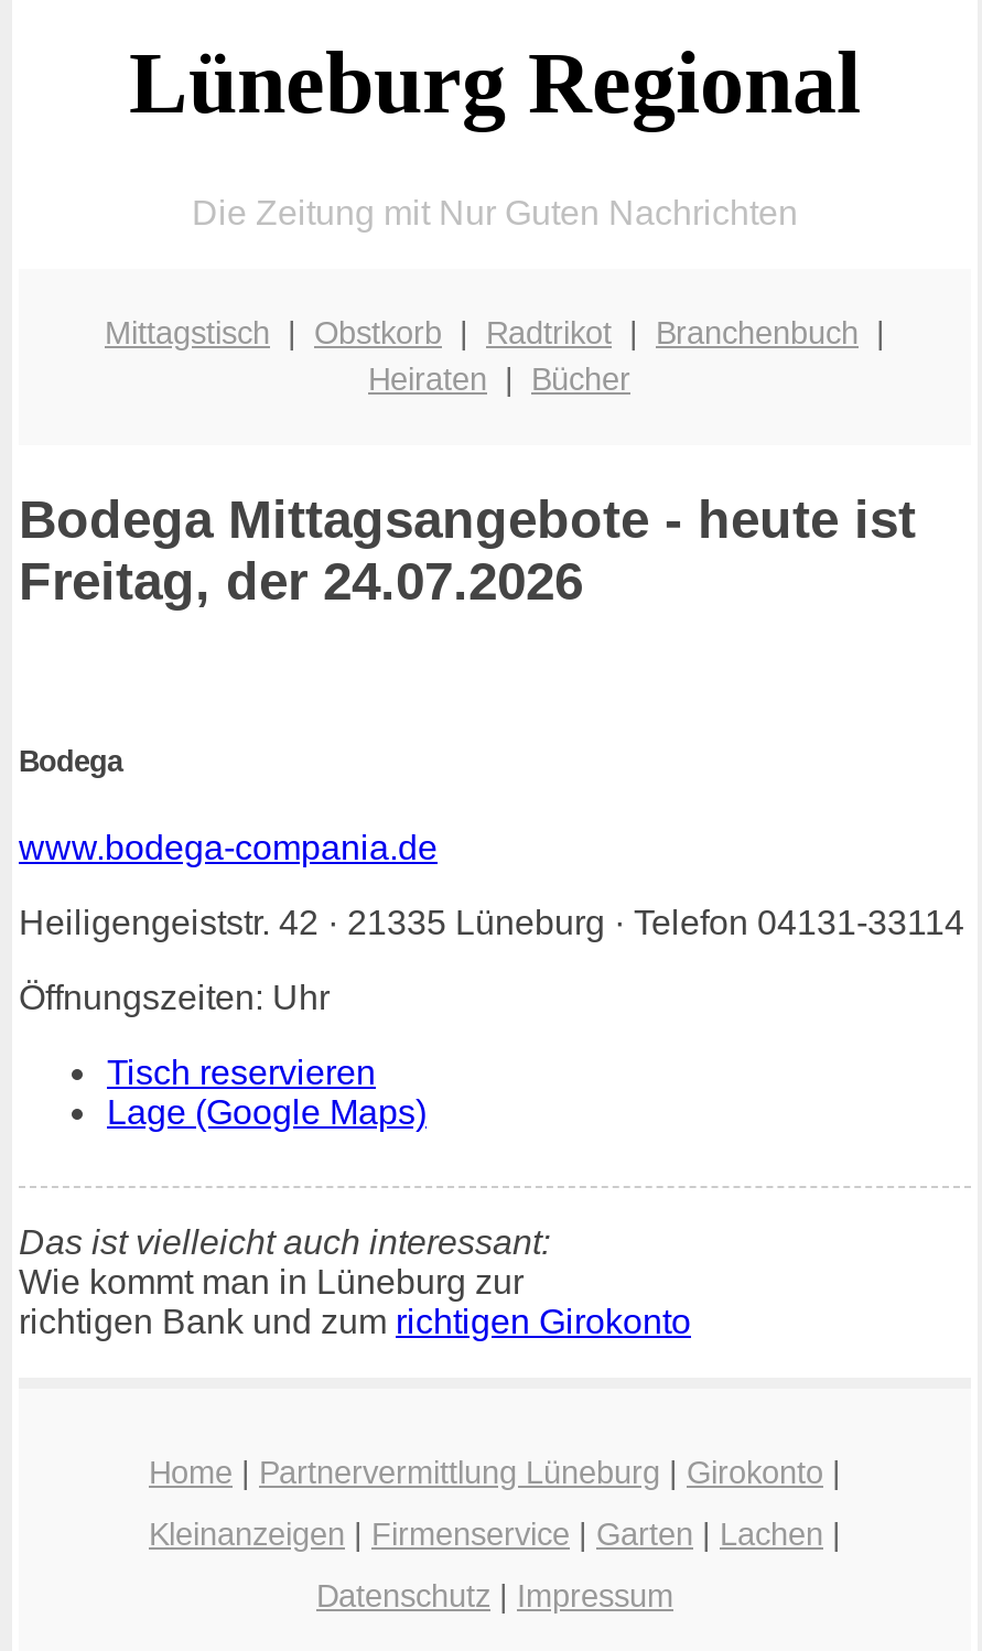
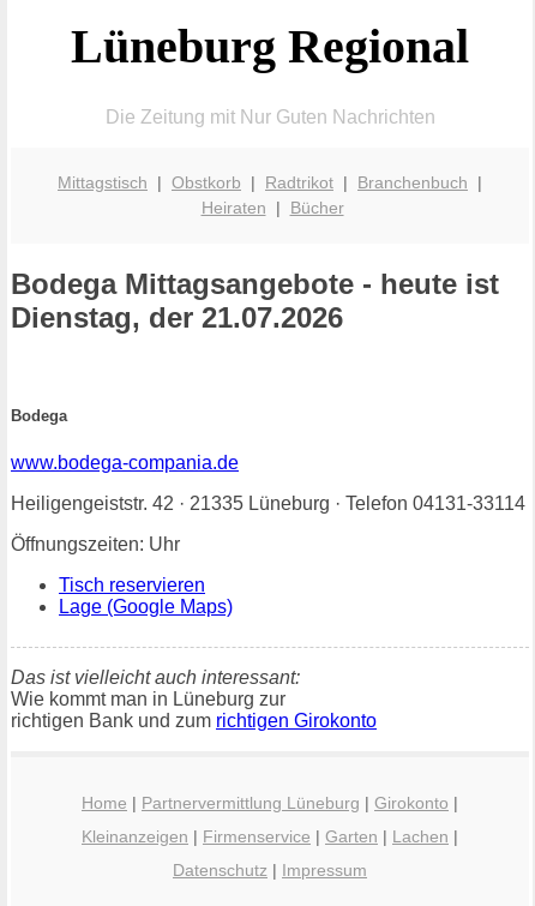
- Freitag, der 24.07.2026
+ Dienstag, der 21.07.2026
